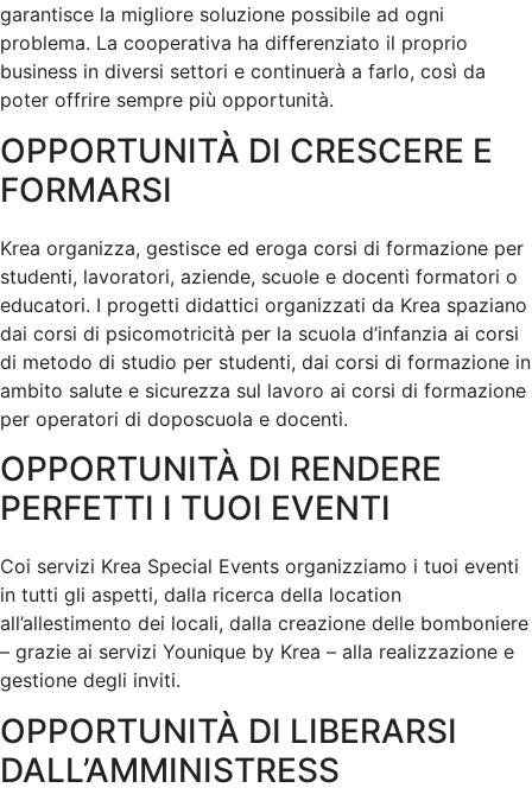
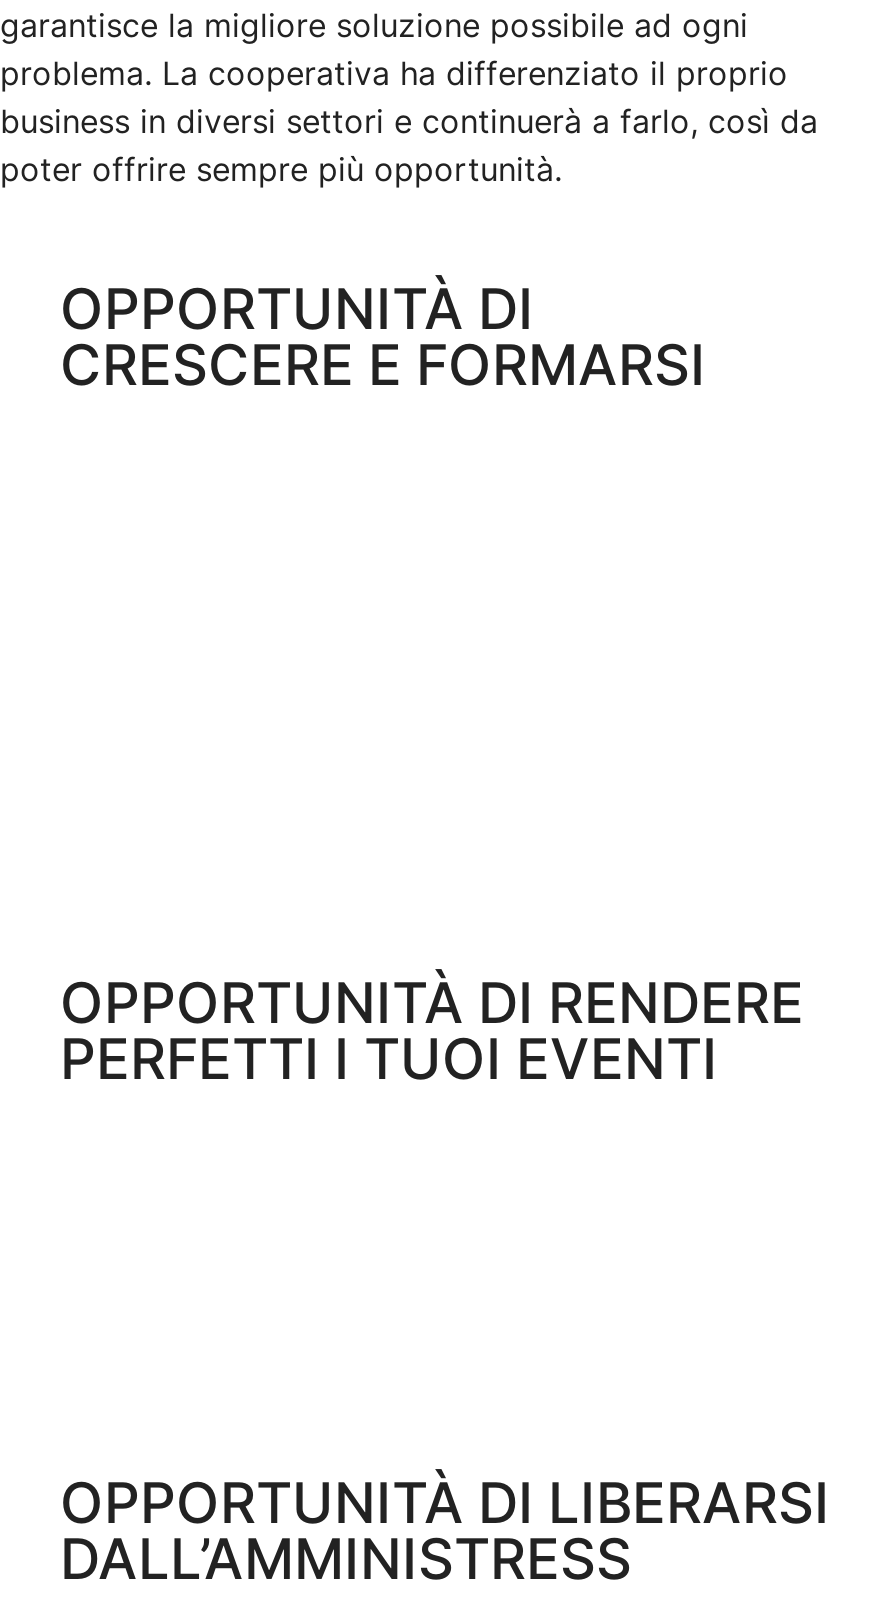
- OPPORTUNITÀ DI CRESCERE E
- FORMARSI
- Krea organizza, gestisce ed eroga corsi di formazione per
- studenti, lavoratori, aziende, scuole e docenti formatori o
- educatori. I progetti didattici organizzati da Krea spaziano
- dai corsi di psicomotricità per la scuola d’infanzia ai corsi
- di metodo di studio per studenti, dai corsi di formazione in
- ambito salute e sicurezza sul lavoro ai corsi di formazione
- per operatori di doposcuola e docenti.
+ OPPORTUNITÀ DI
+ CRESCERE E FORMARSI

- Coi servizi Krea Special Events organizziamo i tuoi eventi
- in tutti gli aspetti, dalla ricerca della location
- all’allestimento dei locali, dalla creazione delle bomboniere
- – grazie ai servizi Younique by Krea – alla realizzazione e
- gestione degli inviti.
